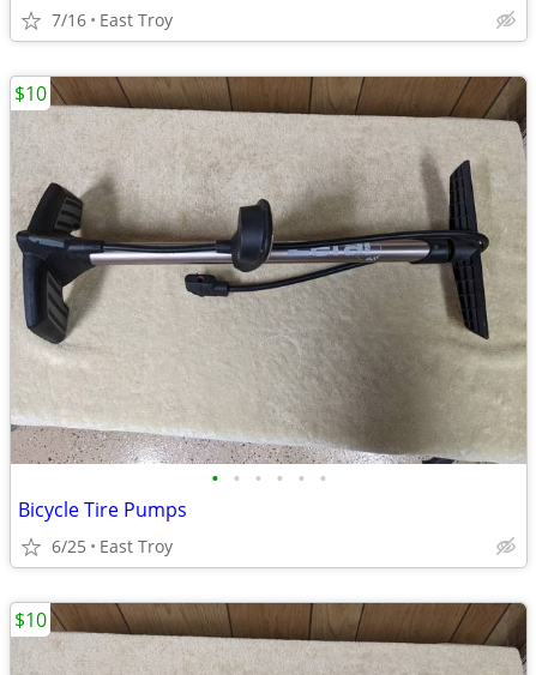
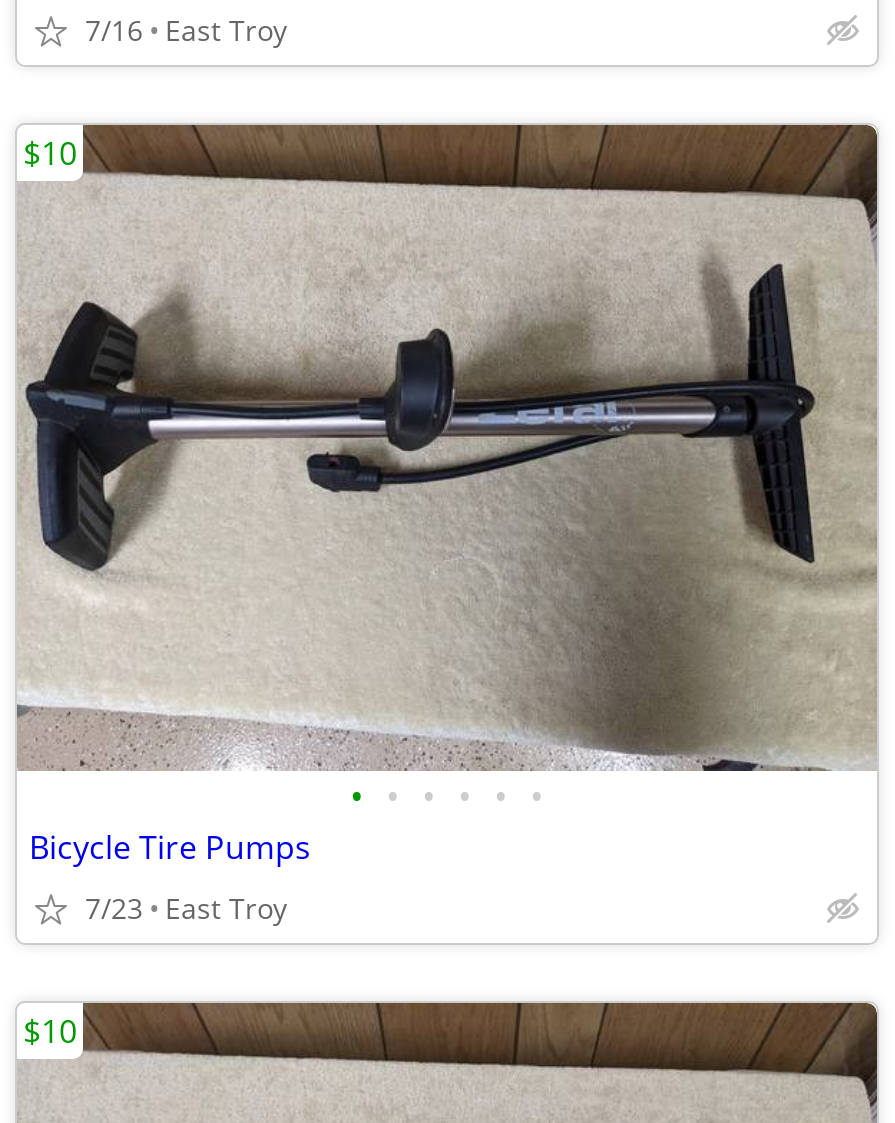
- 6/25 East Troy
+ 7/23 East Troy
